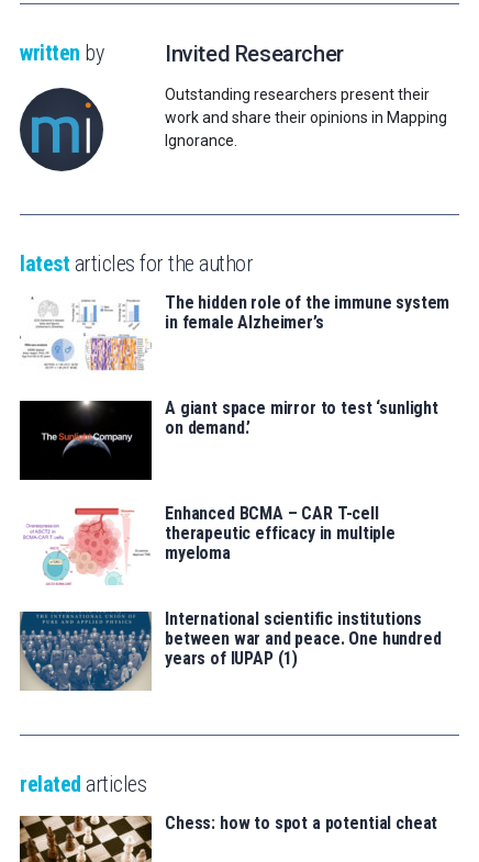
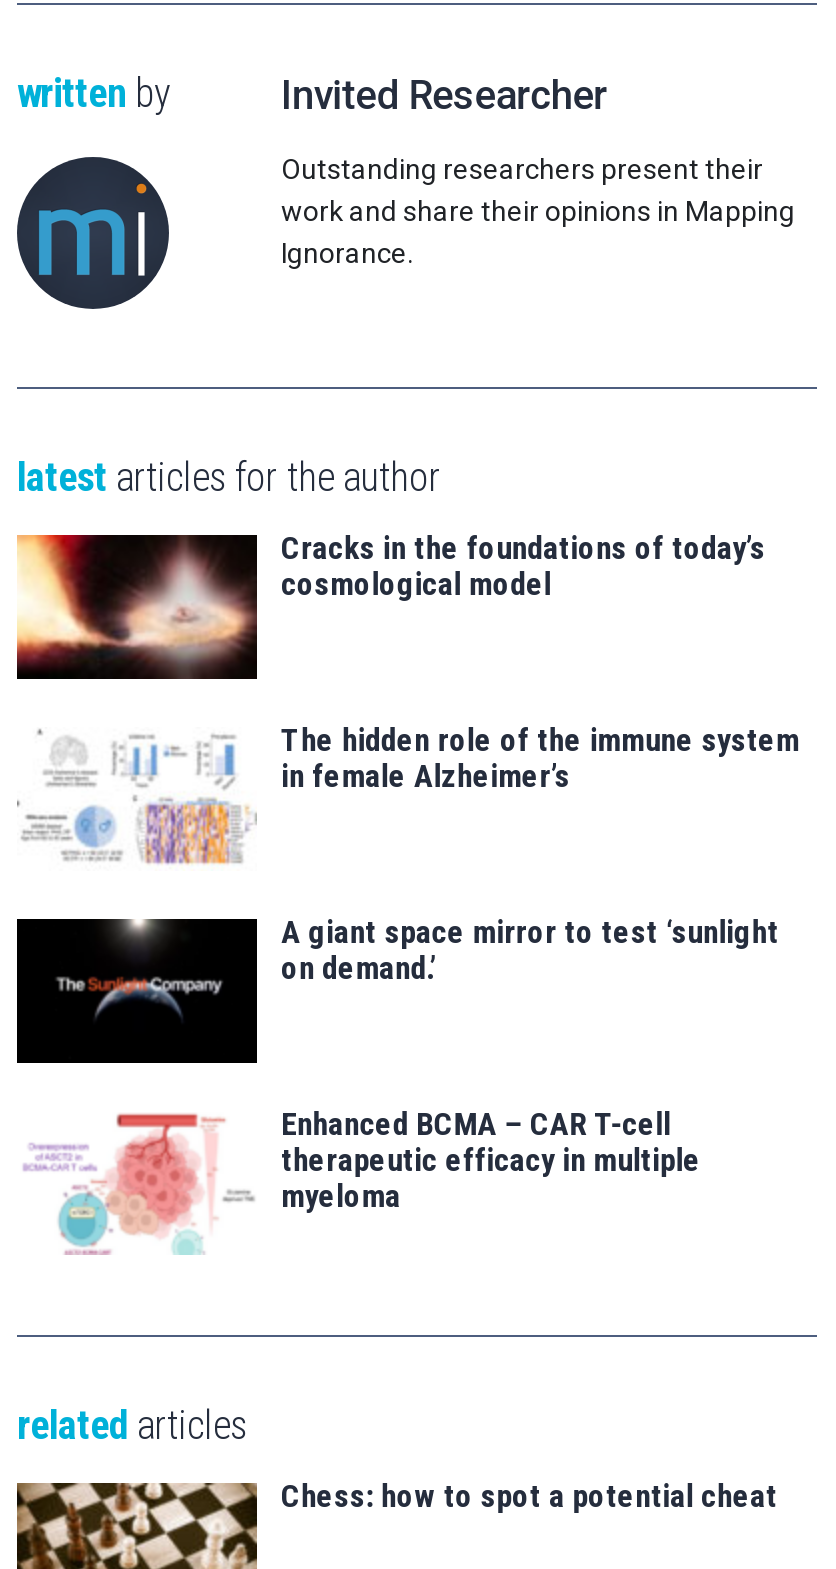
+ [image]
+ Cracks in the foundations of today’s
+ cosmological model

moved down: [image] | The hidden role of the immune system | in female Alzheimer’s | A giant space mirror to test ‘sunlight | on demand.’ | Enhanced BCMA – CAR T-cell | therapeutic efficacy in multiple | myeloma

- [image]
- International scientific institutions
- between war and peace. One hundred
- years of IUPAP (1)
